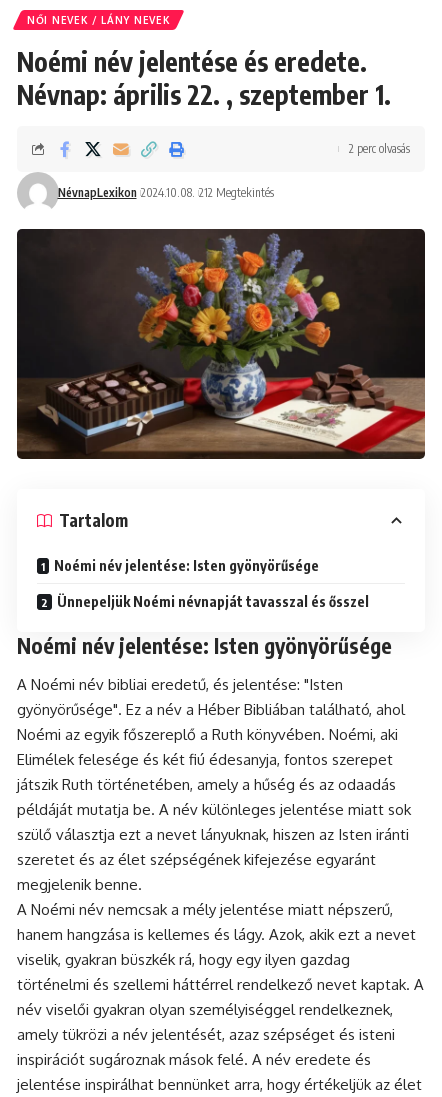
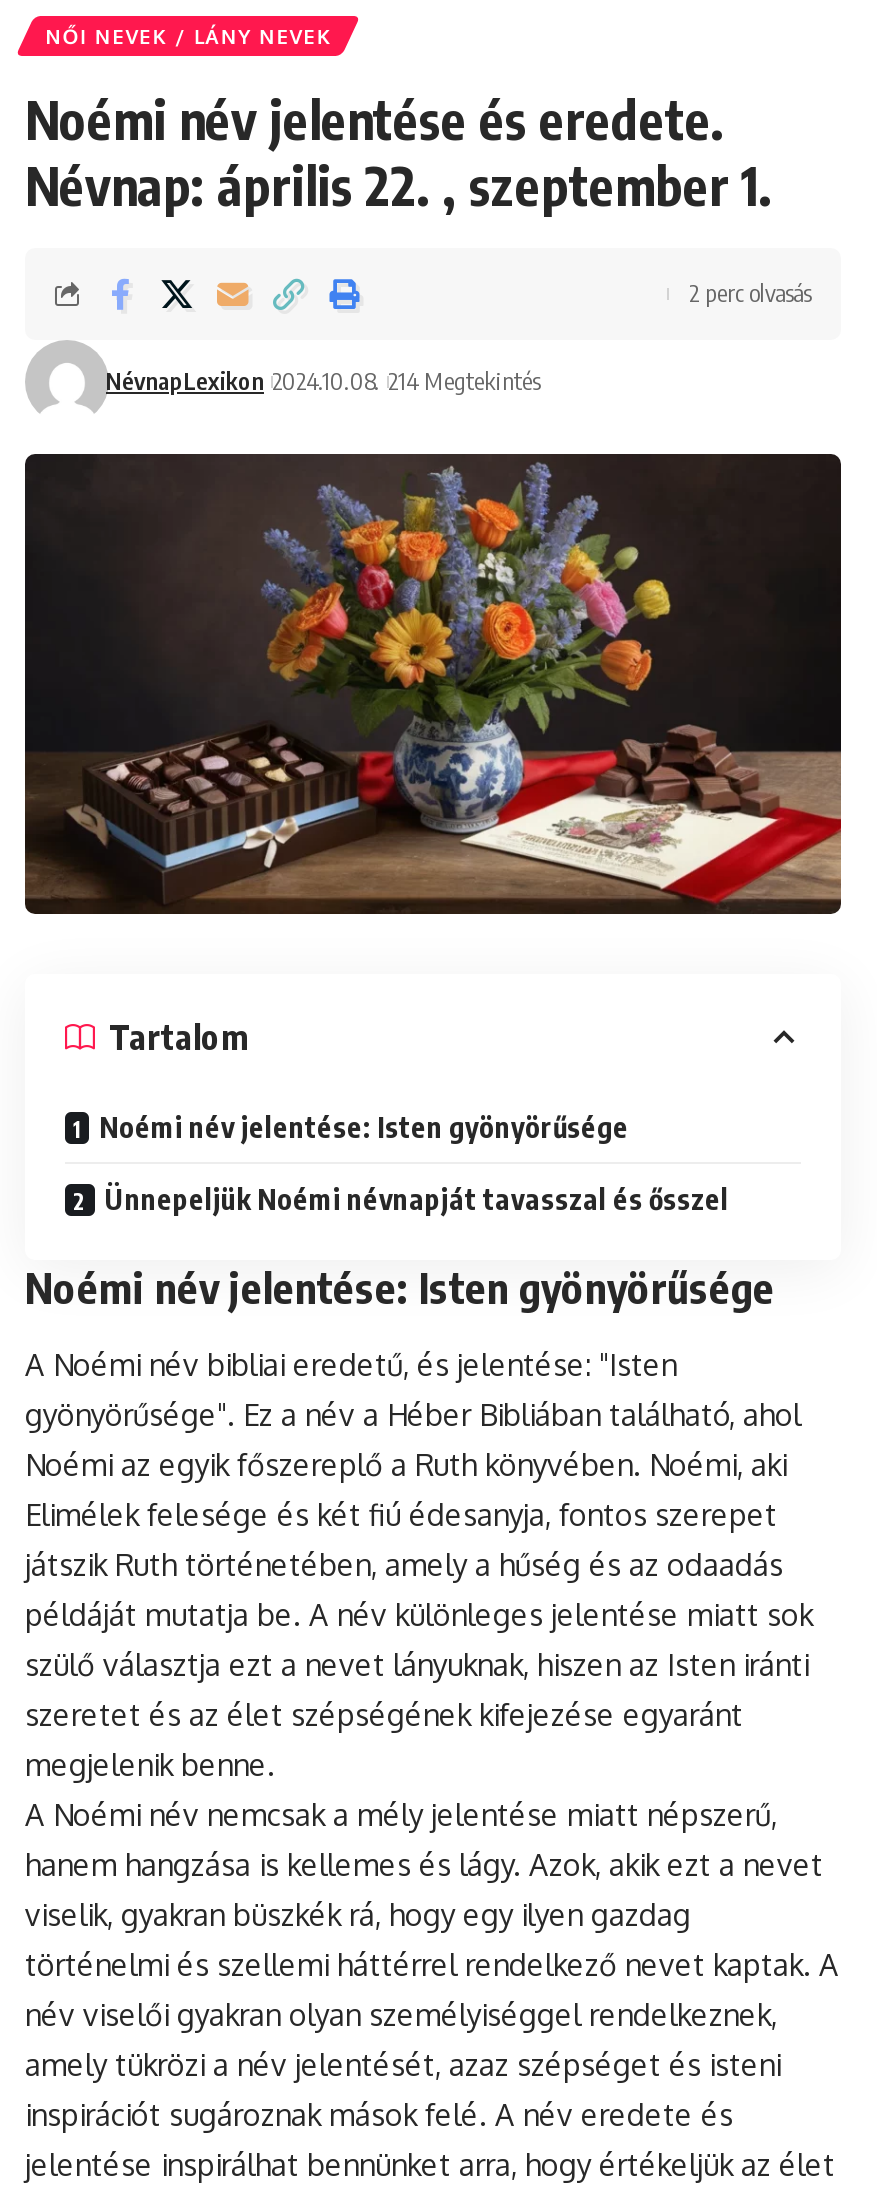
- NévnapLexikon 2024.10.08. 212 Megtekintés
+ NévnapLexikon 2024.10.08. 214 Megtekintés
